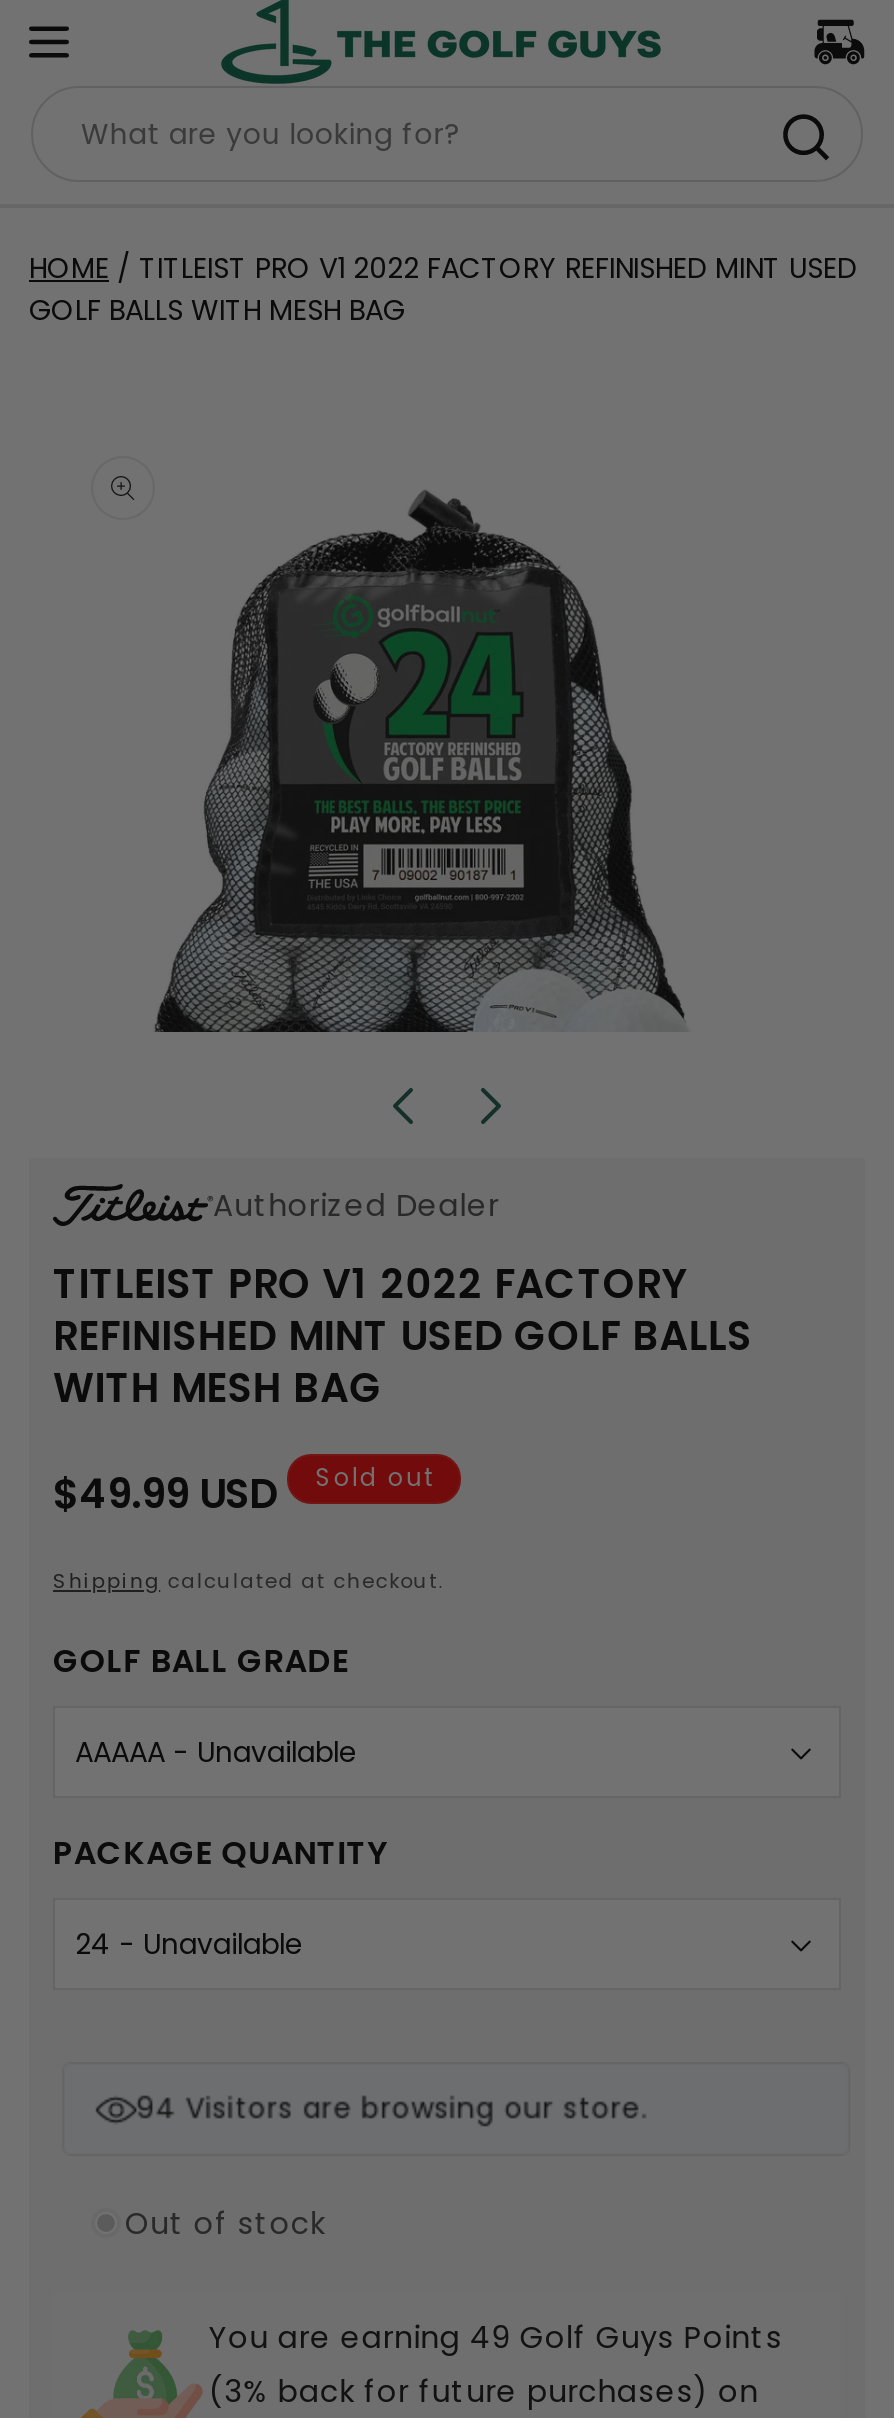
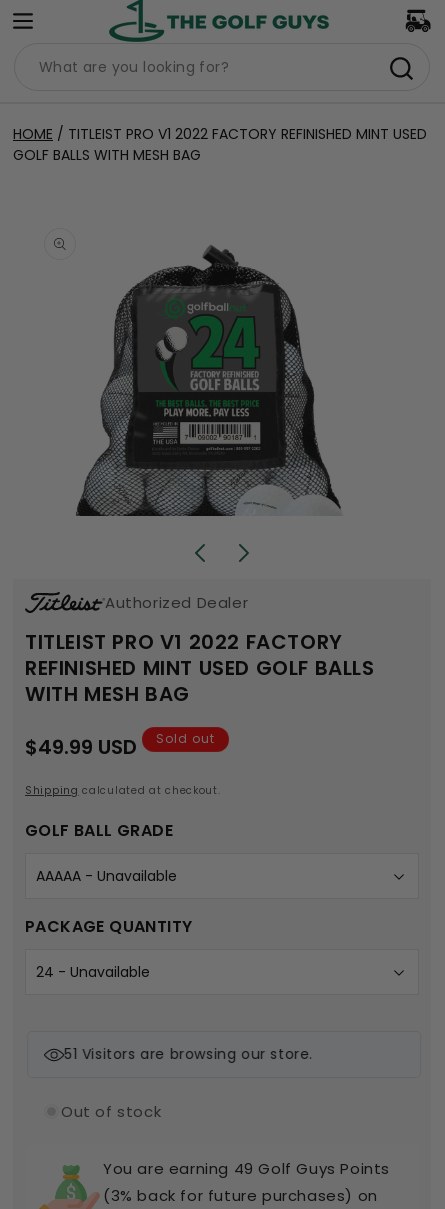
- 94 Visitors are browsing our store.
+ 51 Visitors are browsing our store.
